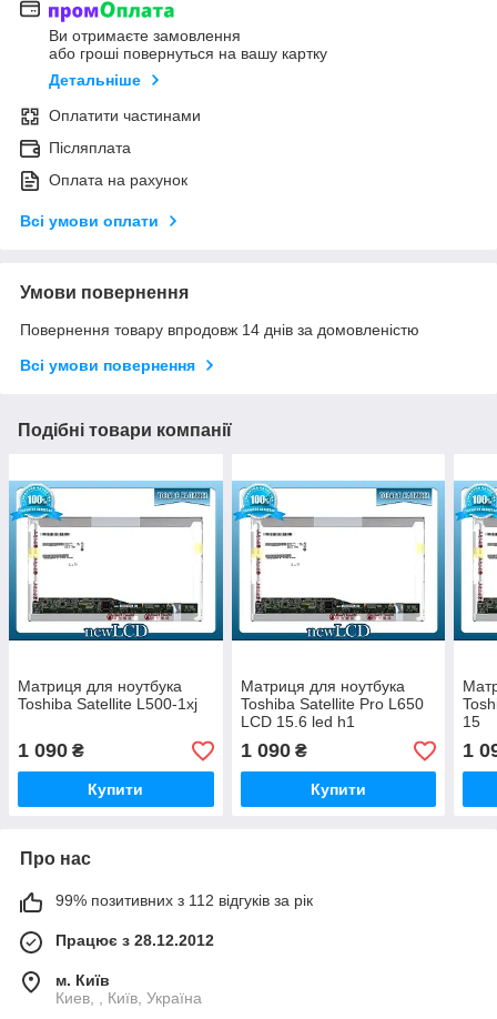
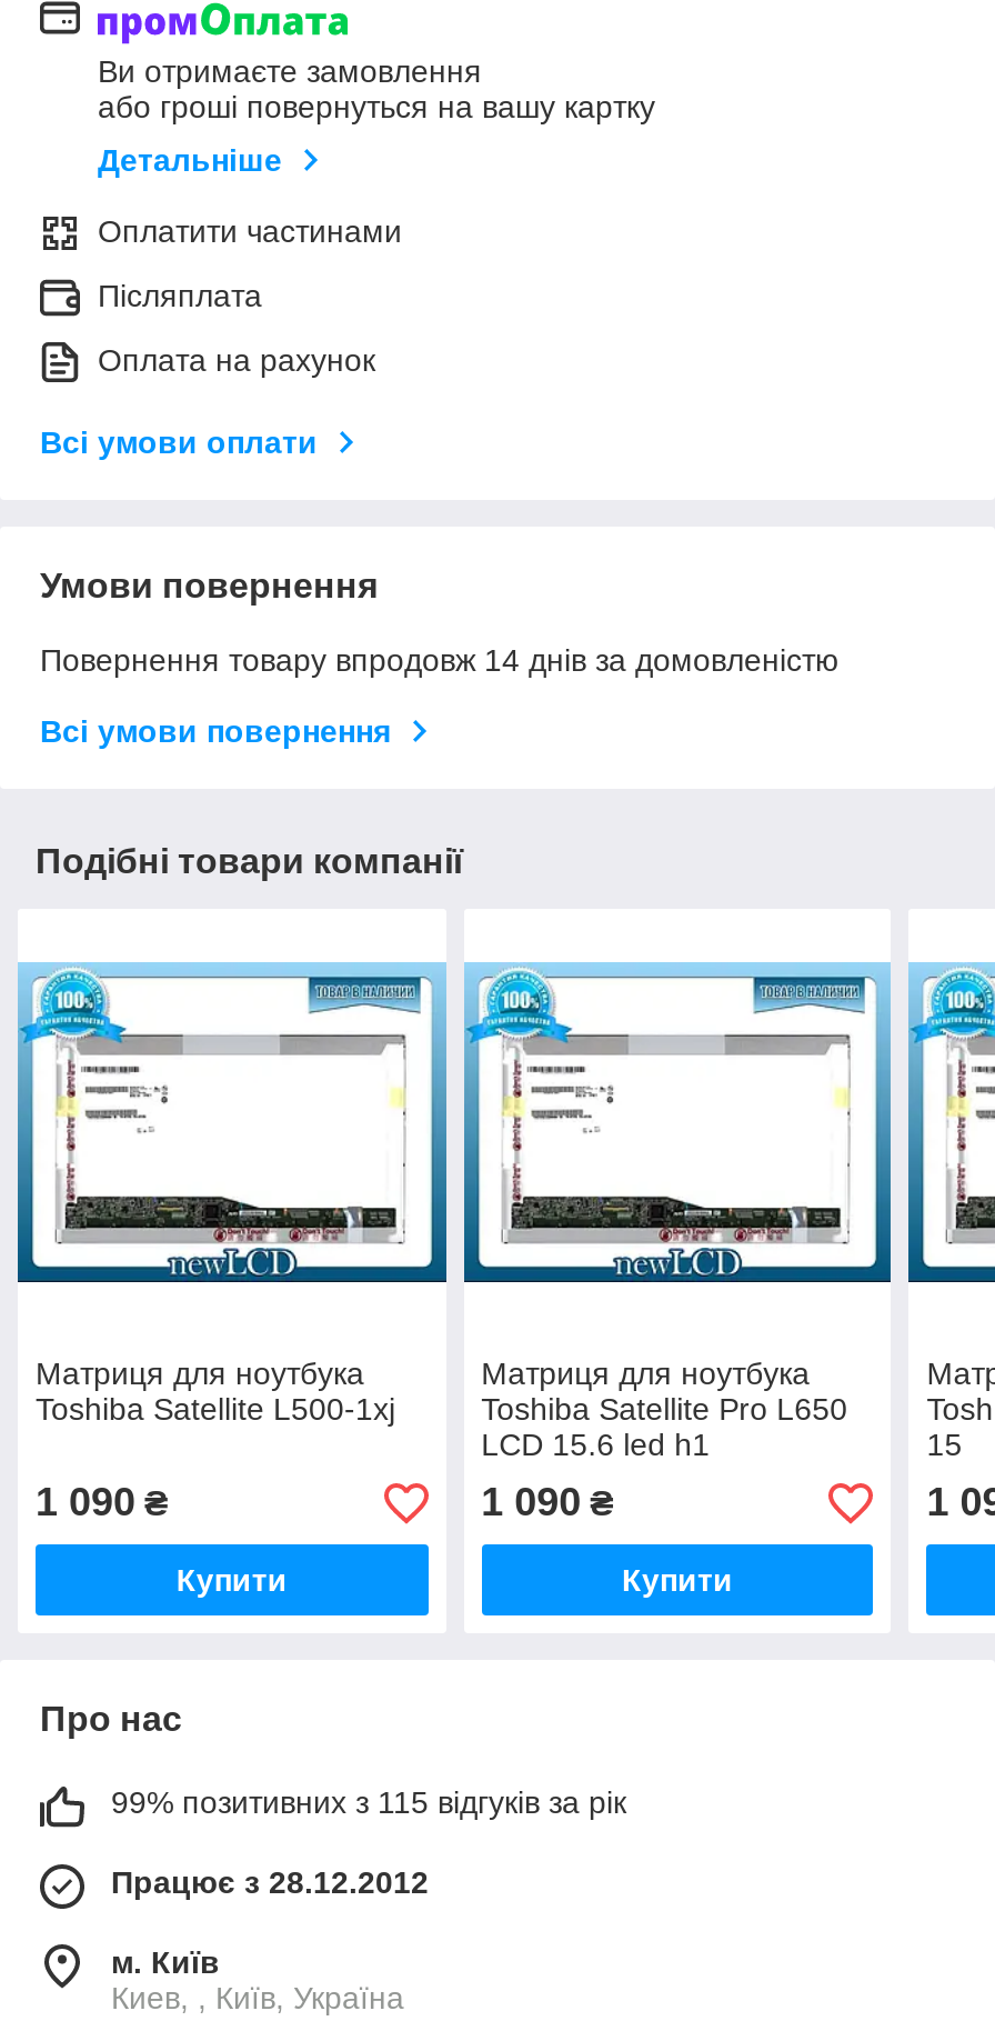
- 99% позитивних з 112 відгуків за рік
+ 99% позитивних з 115 відгуків за рік
